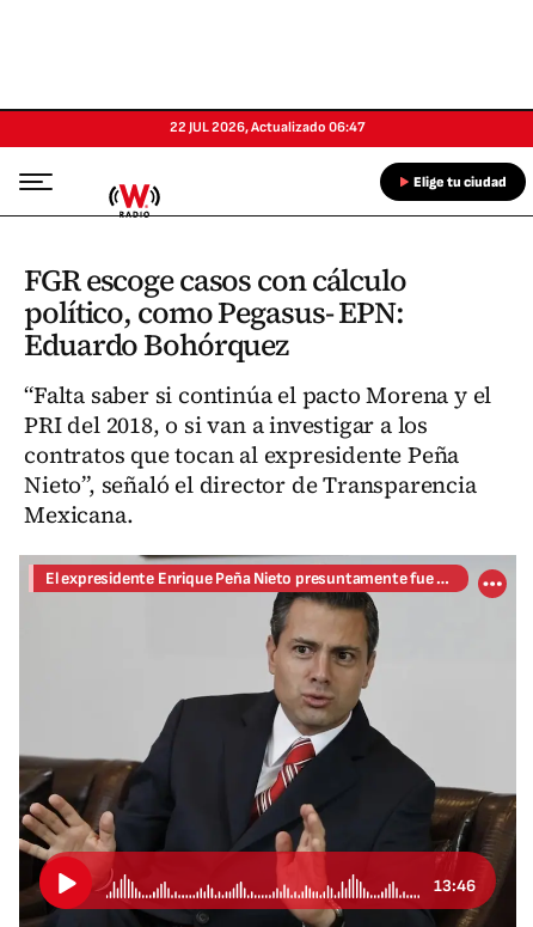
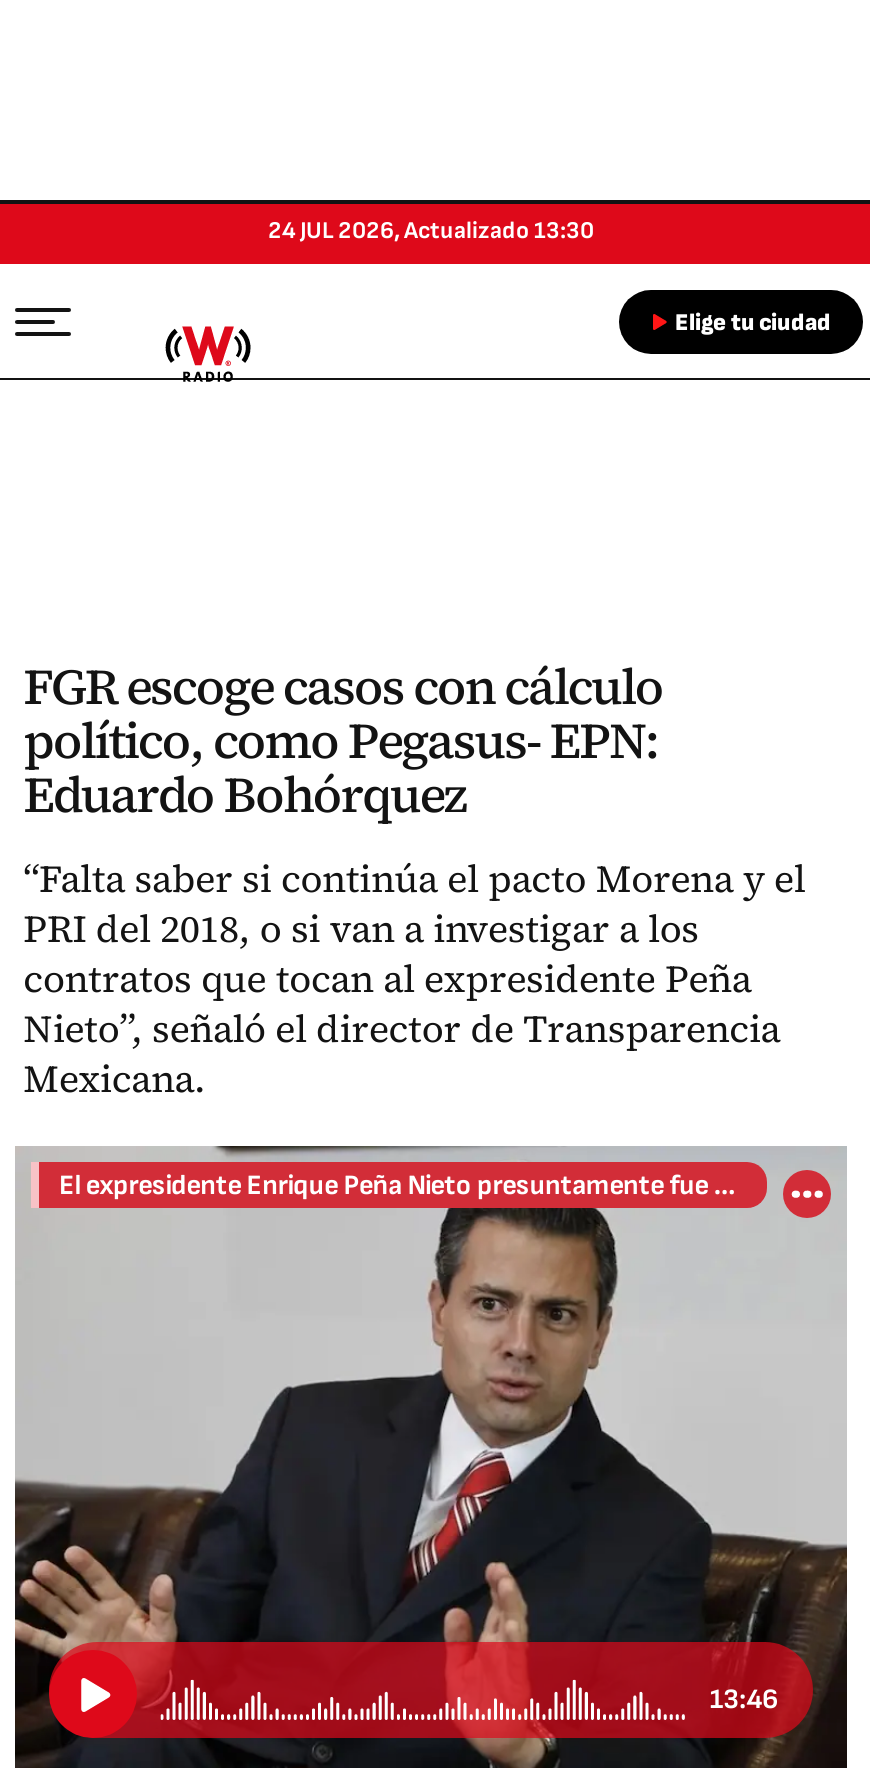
- 22 JUL 2026,Actualizado 06:47
+ 24 JUL 2026,Actualizado 13:30
